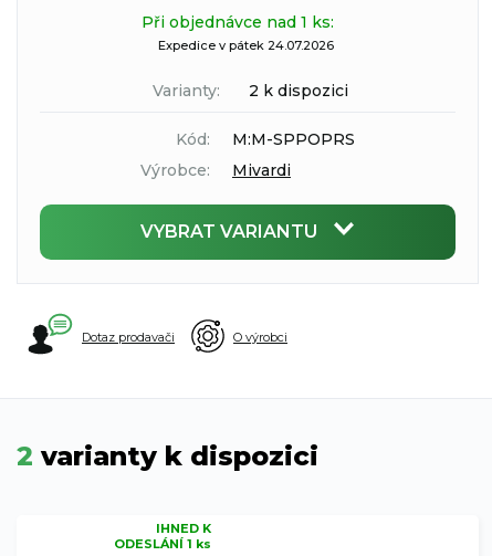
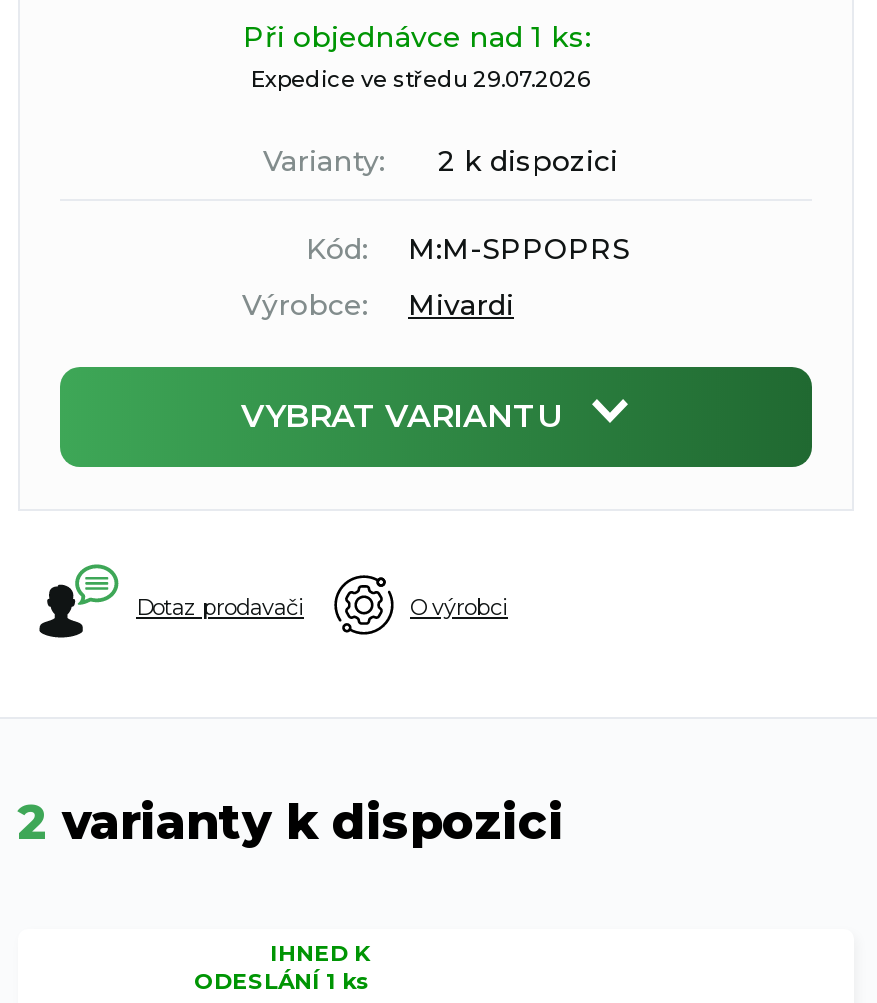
- Expedice v pátek 24.07.2026
+ Expedice ve středu 29.07.2026
